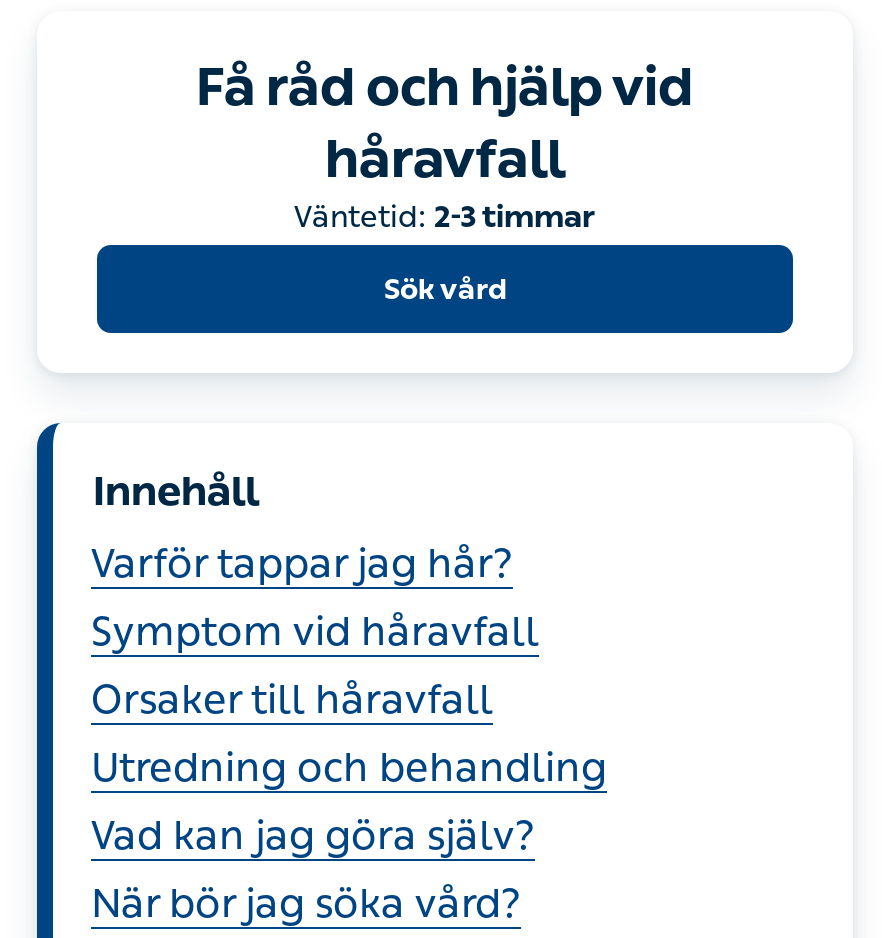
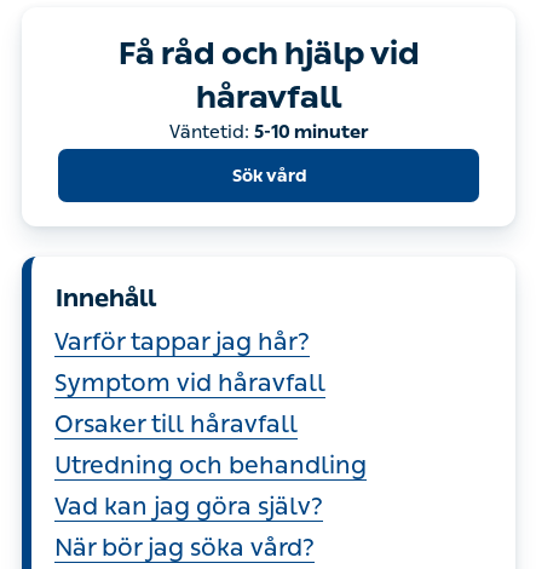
- Väntetid: 2-3 timmar
+ Väntetid: 5-10 minuter
